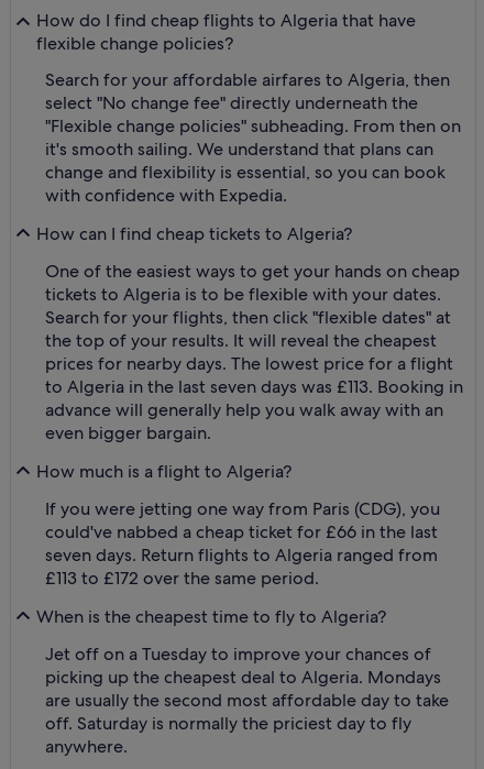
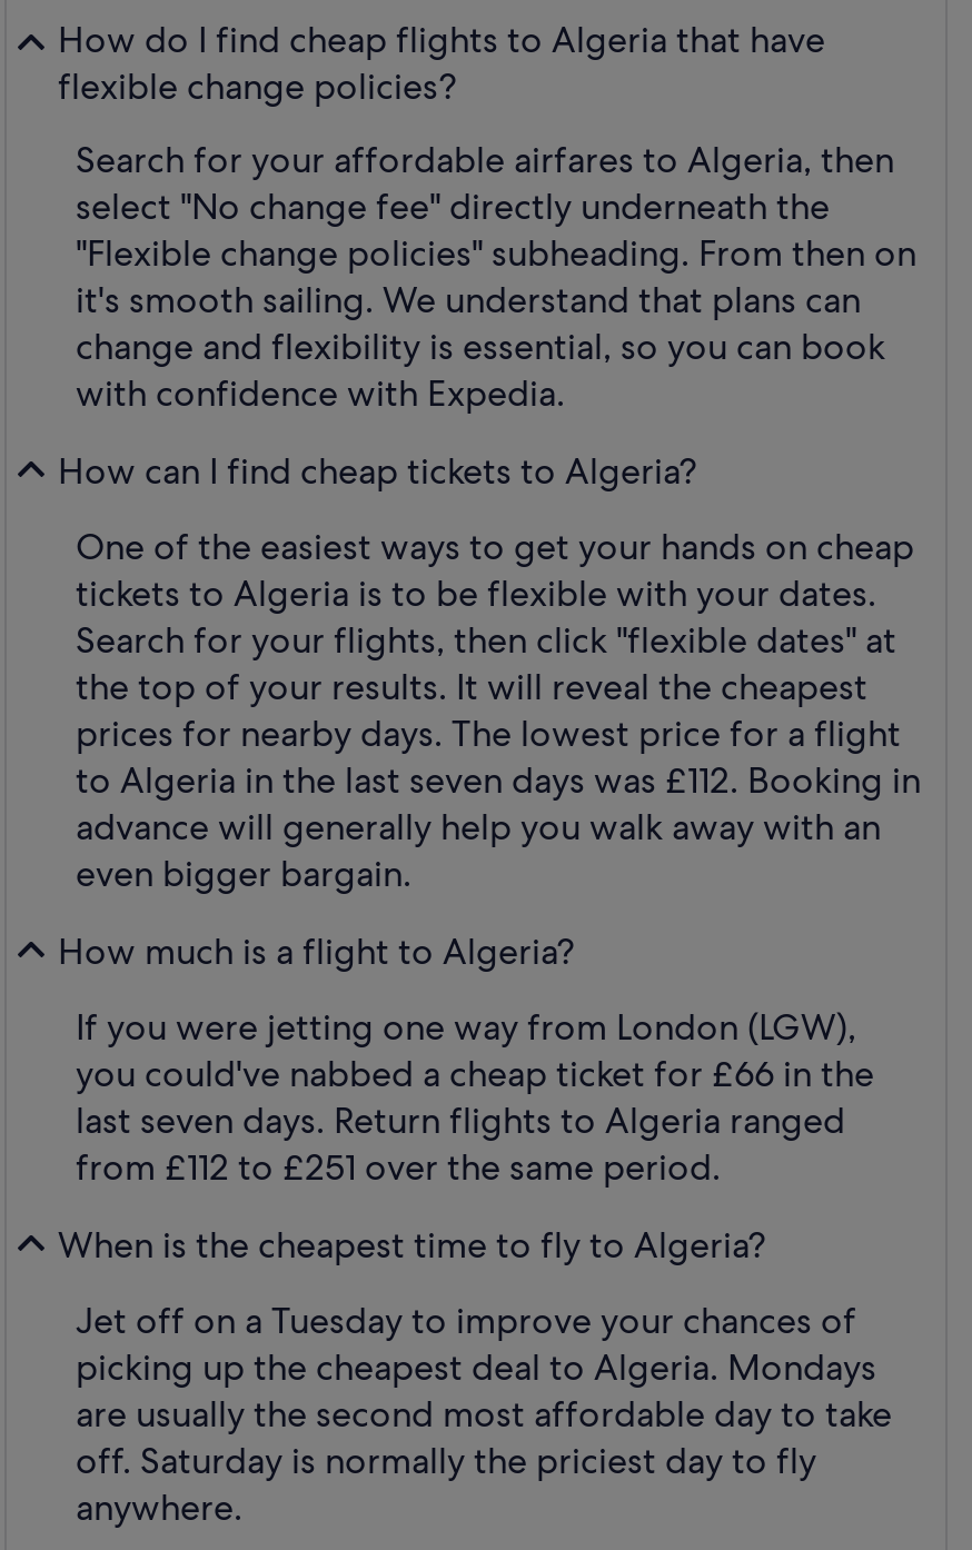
- to Algeria in the last seven days was £113. Booking in
+ to Algeria in the last seven days was £112. Booking in

- If you were jetting one way from Paris (CDG), you
- could've nabbed a cheap ticket for £66 in the last
- seven days. Return flights to Algeria ranged from
- £113 to £172 over the same period.
+ If you were jetting one way from London (LGW),
+ you could've nabbed a cheap ticket for £66 in the
+ last seven days. Return flights to Algeria ranged
+ from £112 to £251 over the same period.
